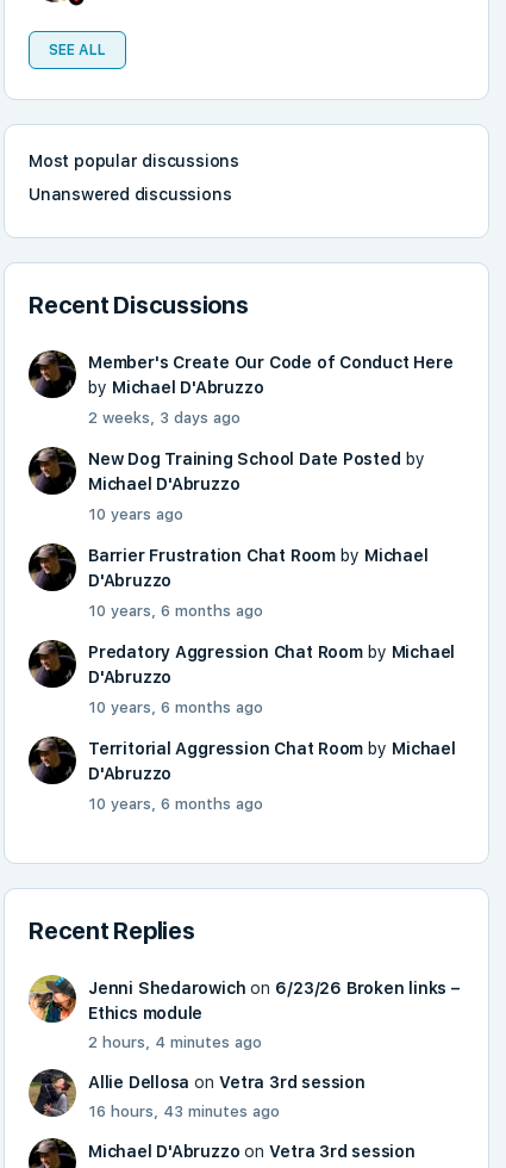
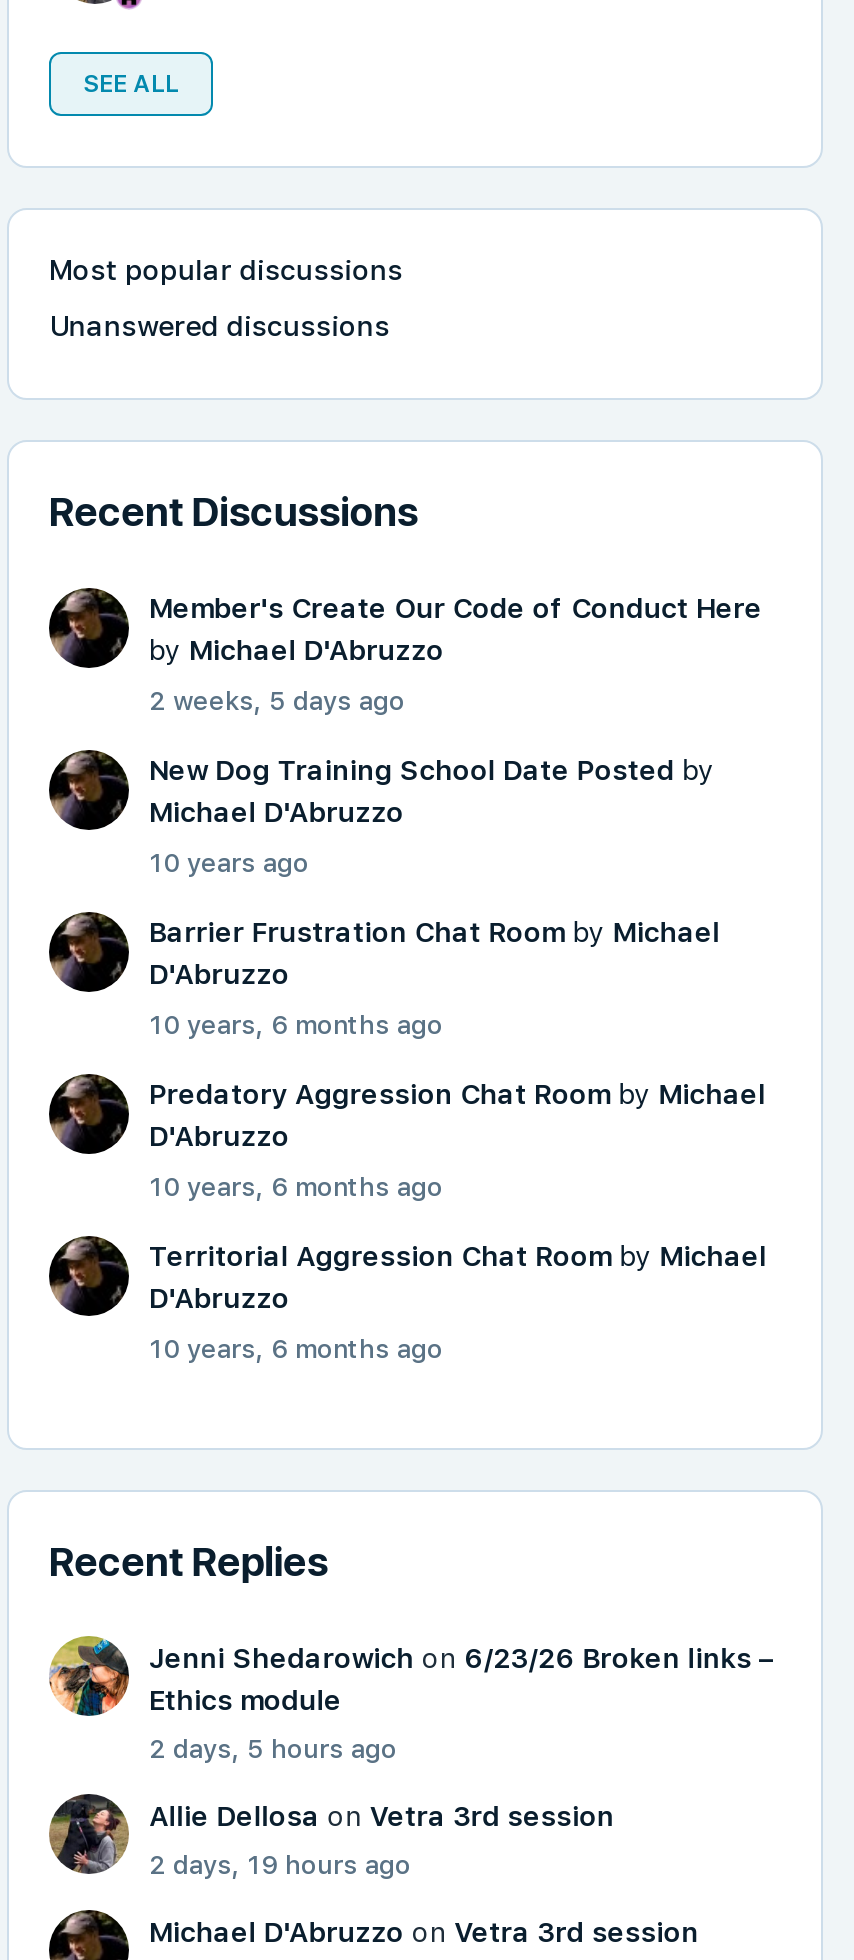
- 2 weeks, 3 days ago
+ 2 weeks, 5 days ago

- 2 hours, 4 minutes ago
+ 2 days, 5 hours ago

- 16 hours, 43 minutes ago
+ 2 days, 19 hours ago
